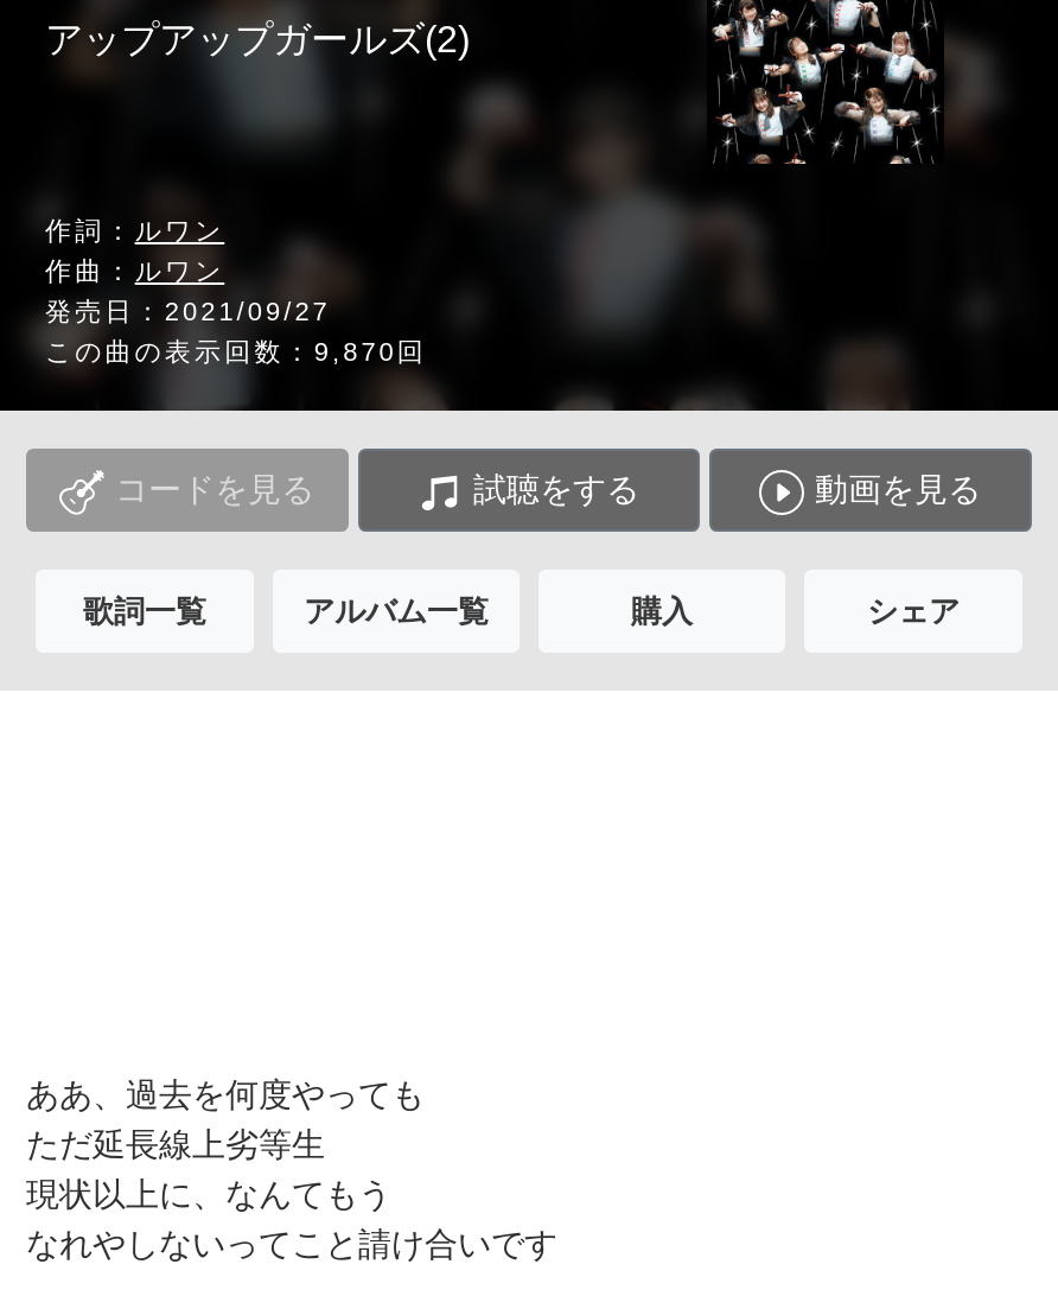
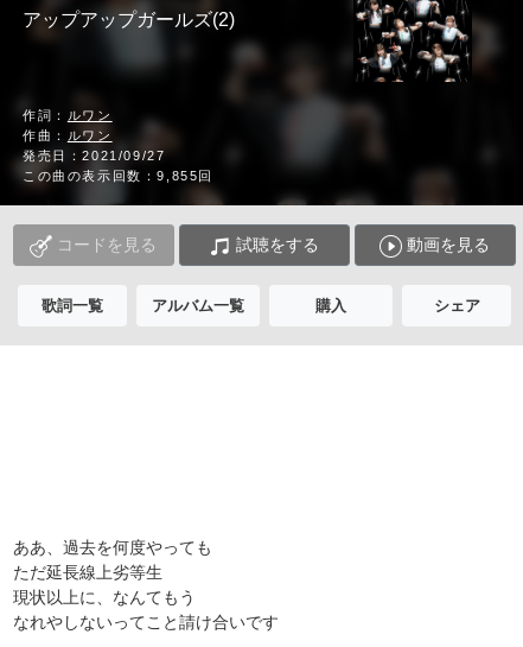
- この曲の表示回数：9,870回
+ この曲の表示回数：9,855回
